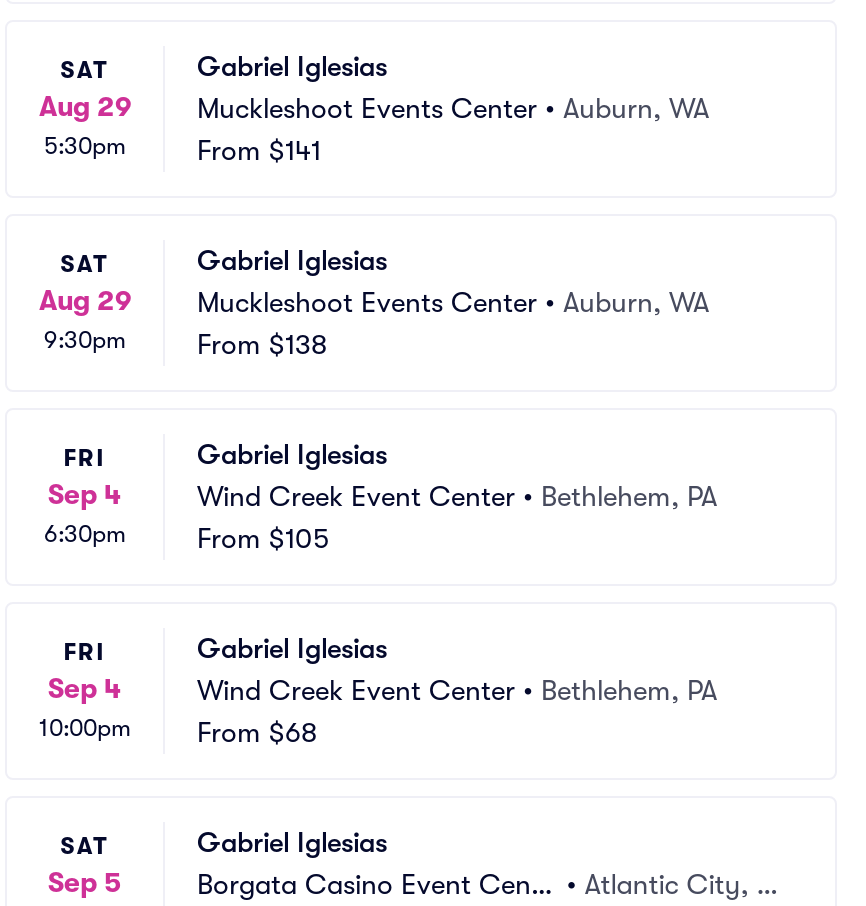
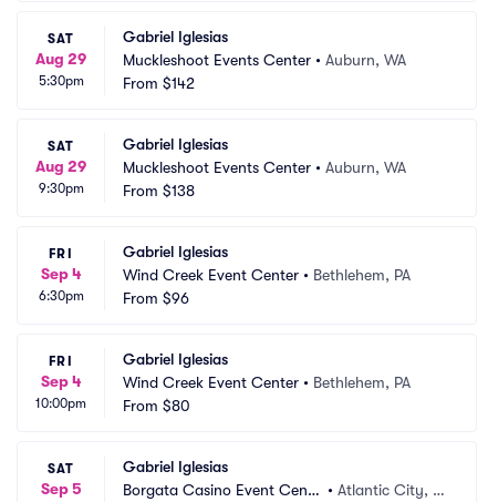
- From $141
+ From $142

- From $105
+ From $96

- From $68
+ From $80
